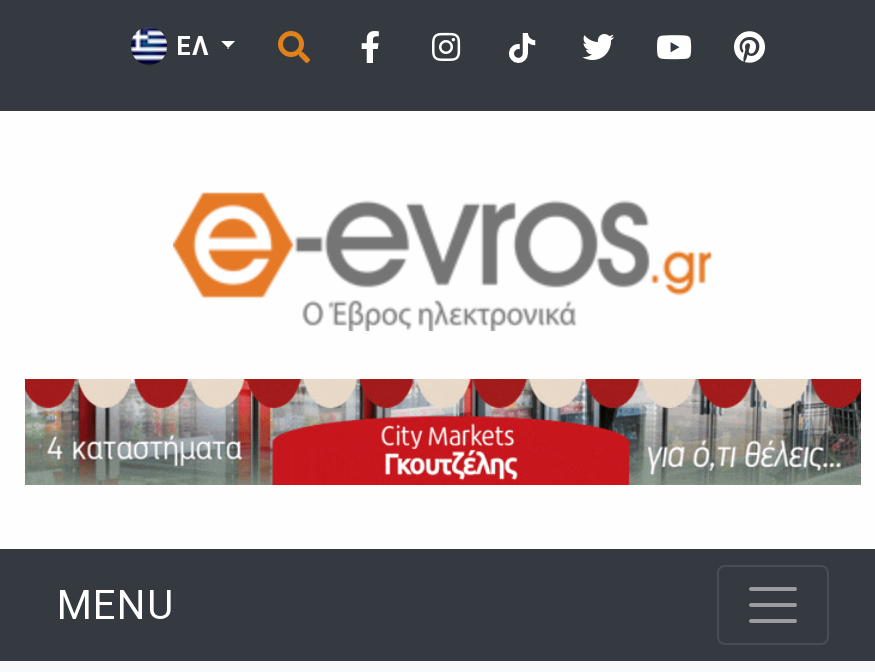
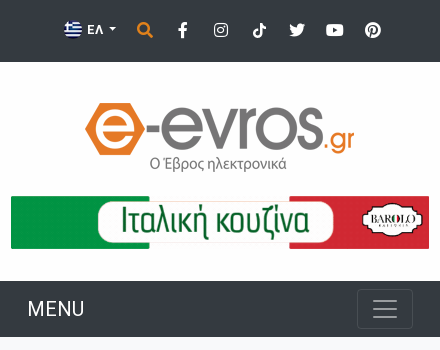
- [image]
+ [image]
